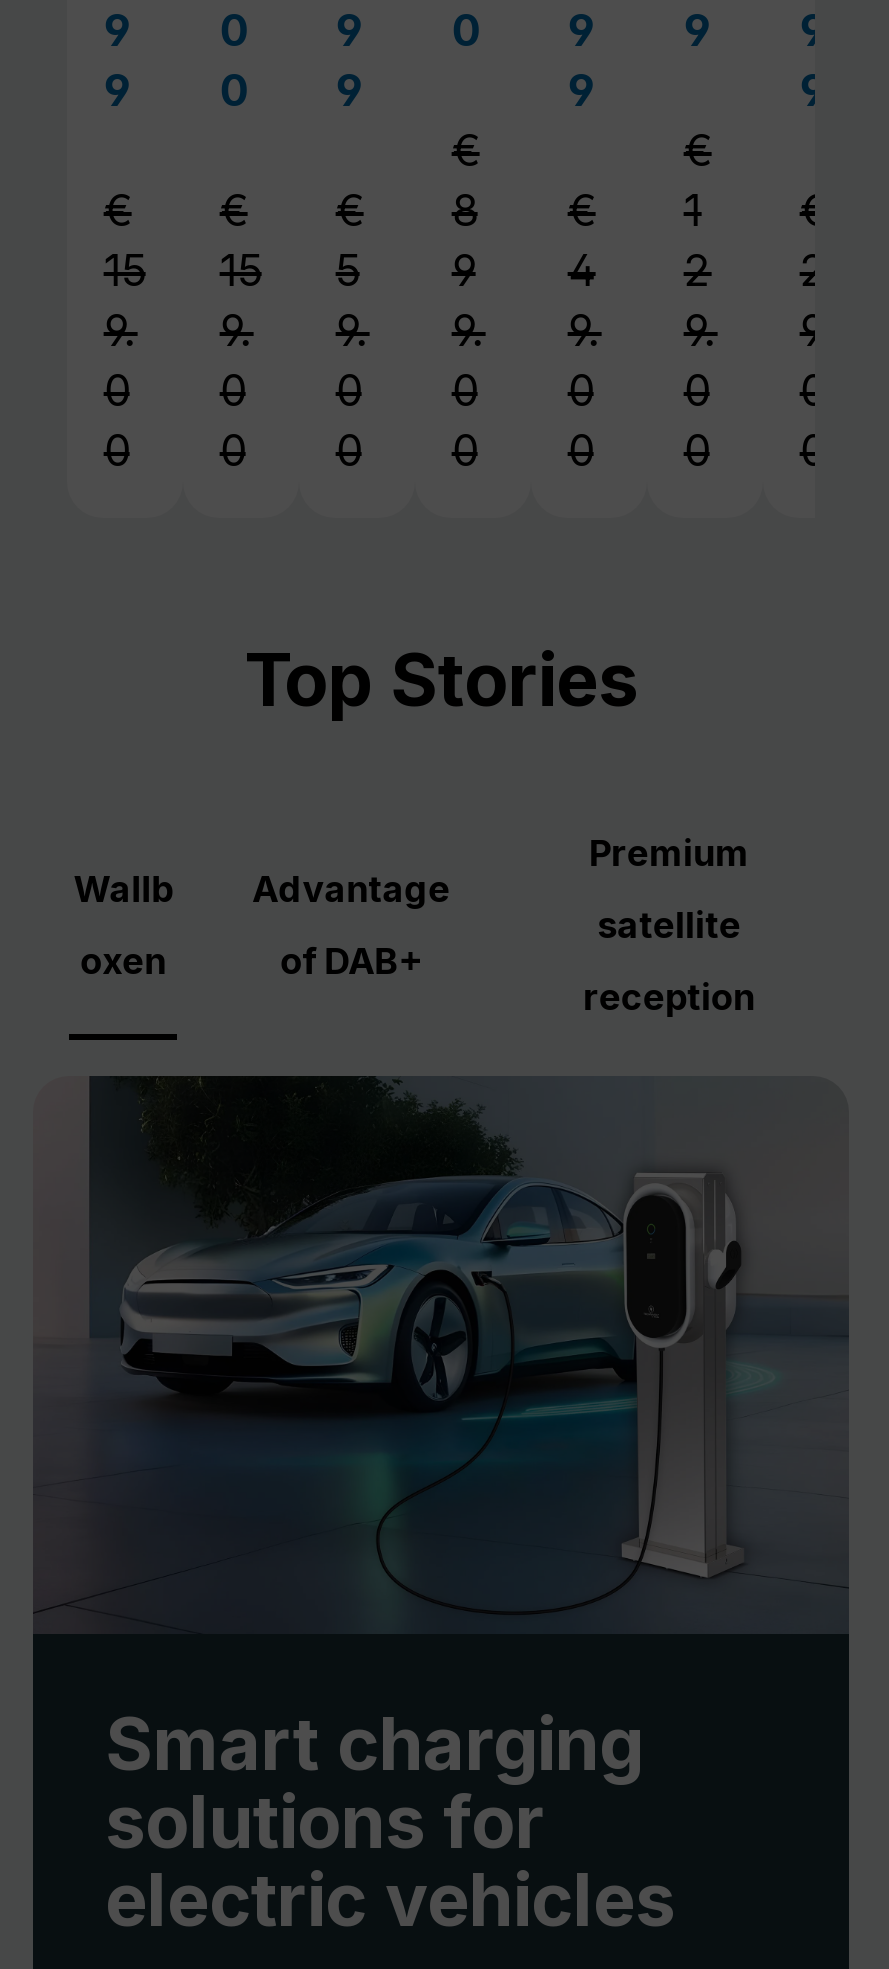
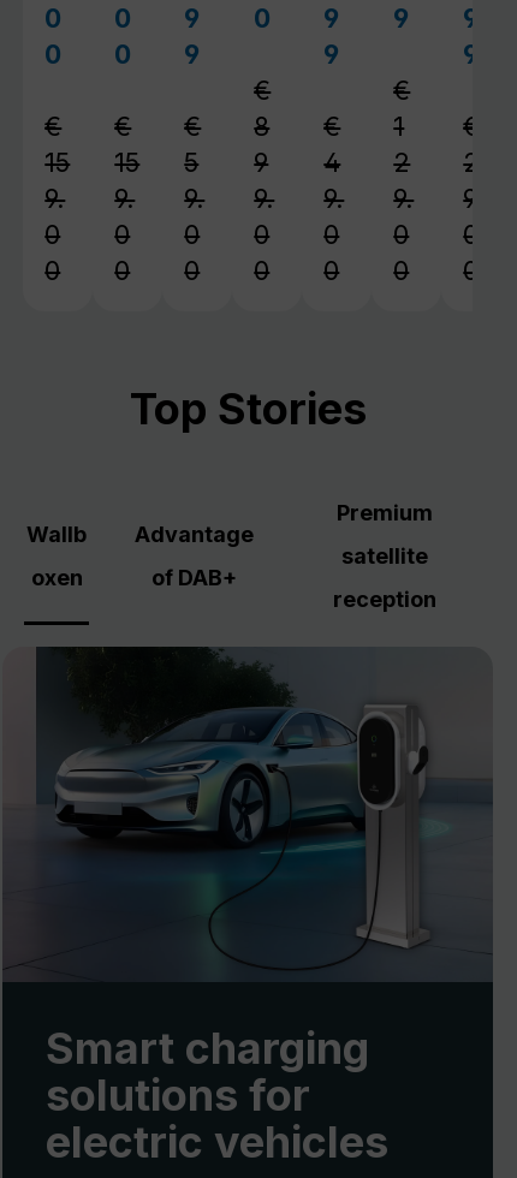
- 9
+ 0

- 9 0 9
+ 0 0 9
